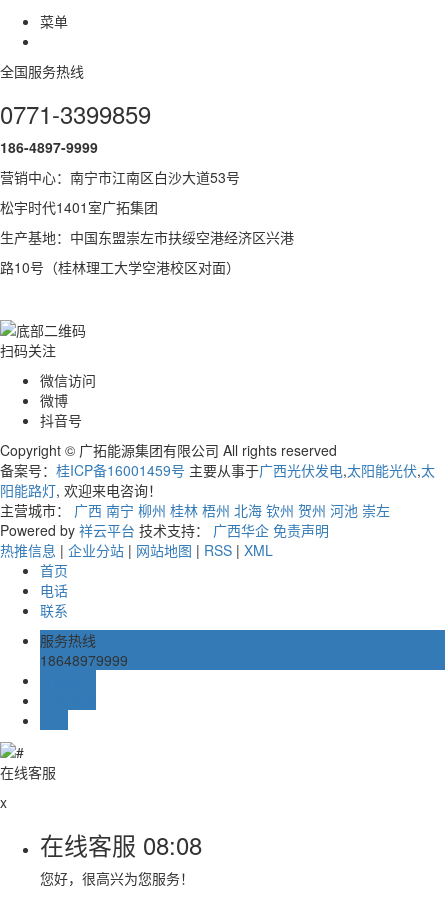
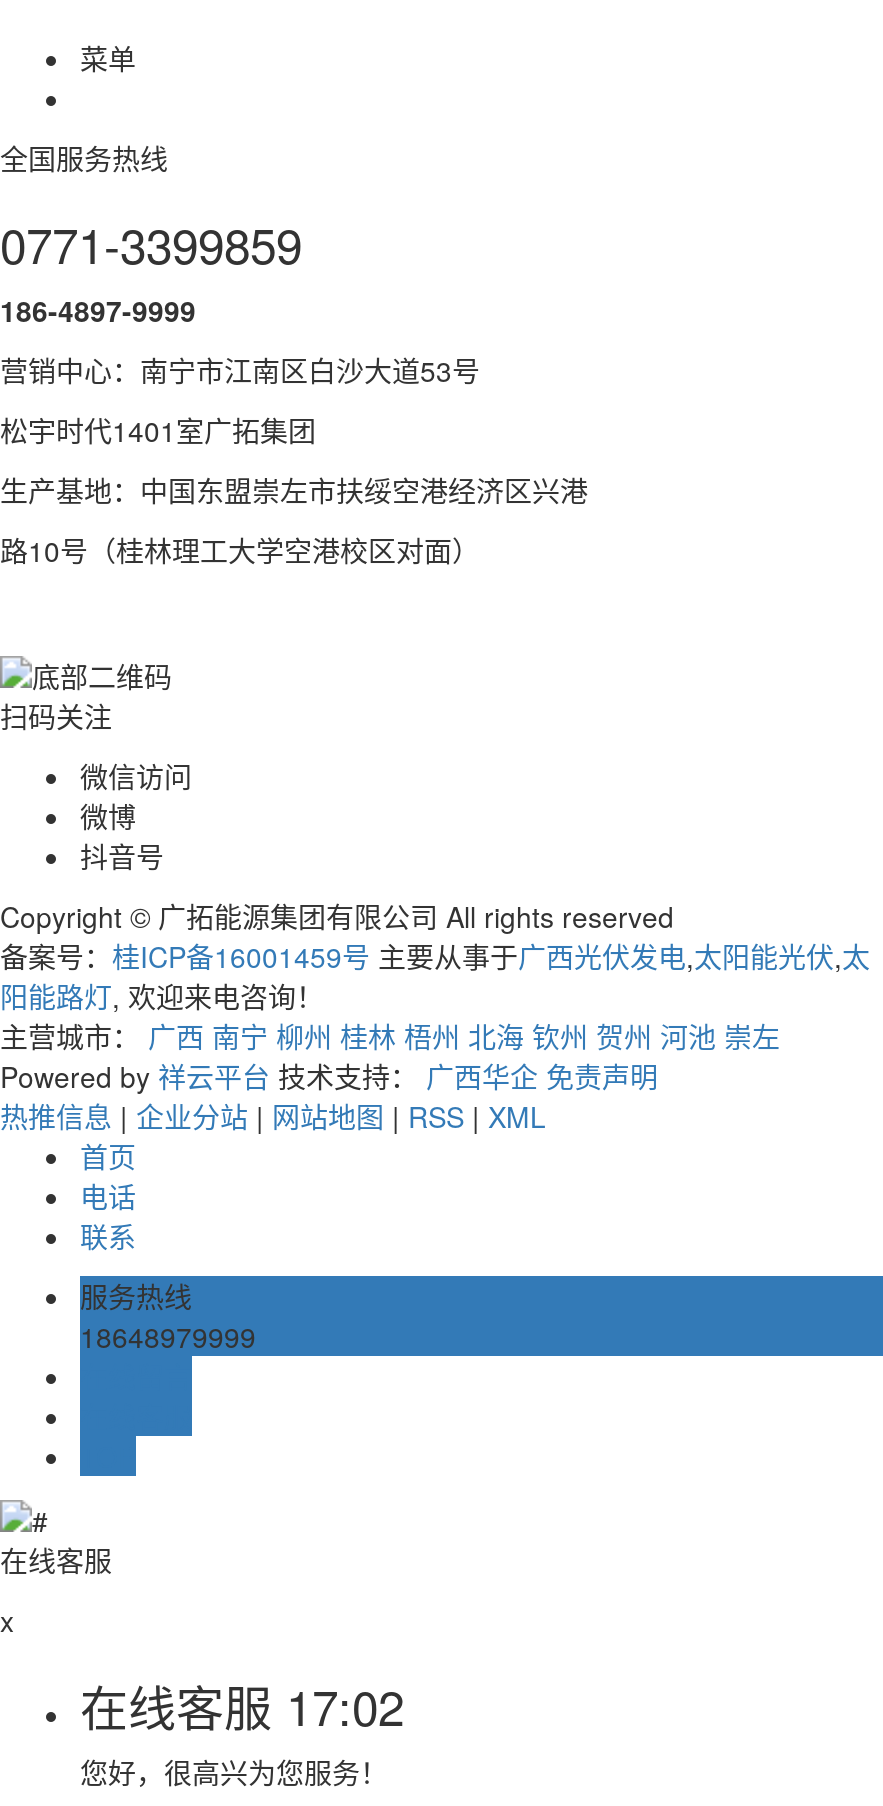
- 在线客服08:08
+ 在线客服17:02
